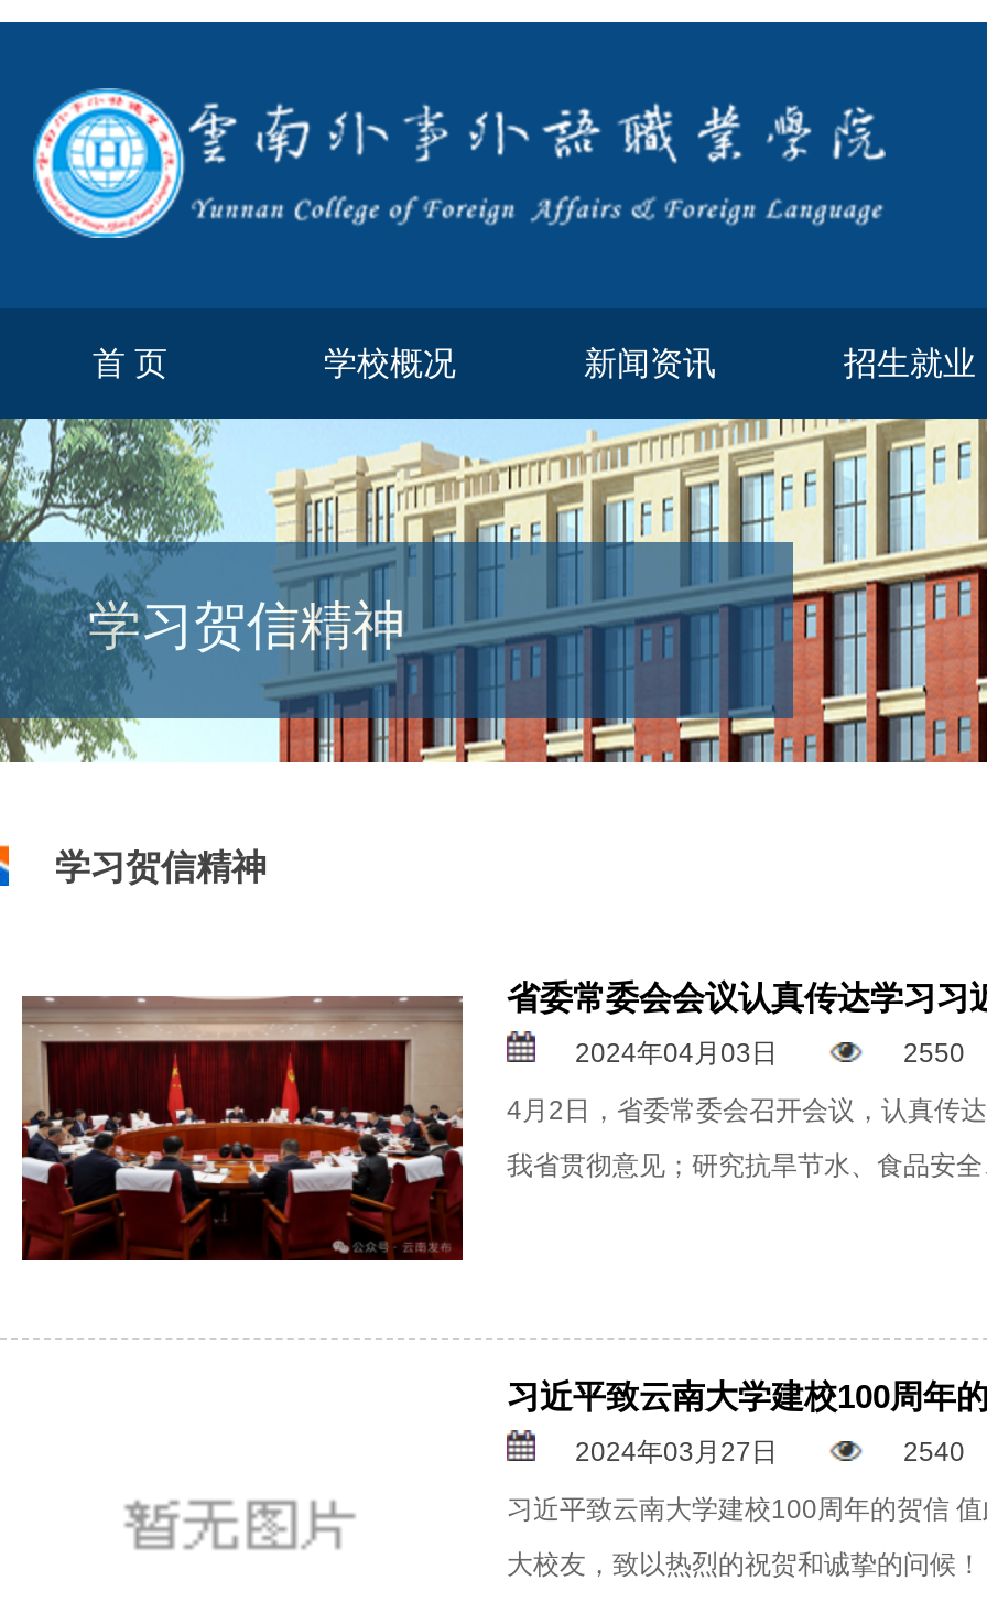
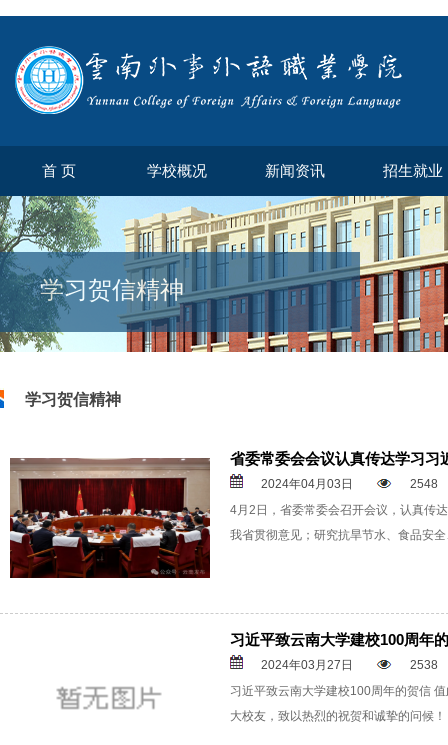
- 2550
+ 2548

- 2540
+ 2538
